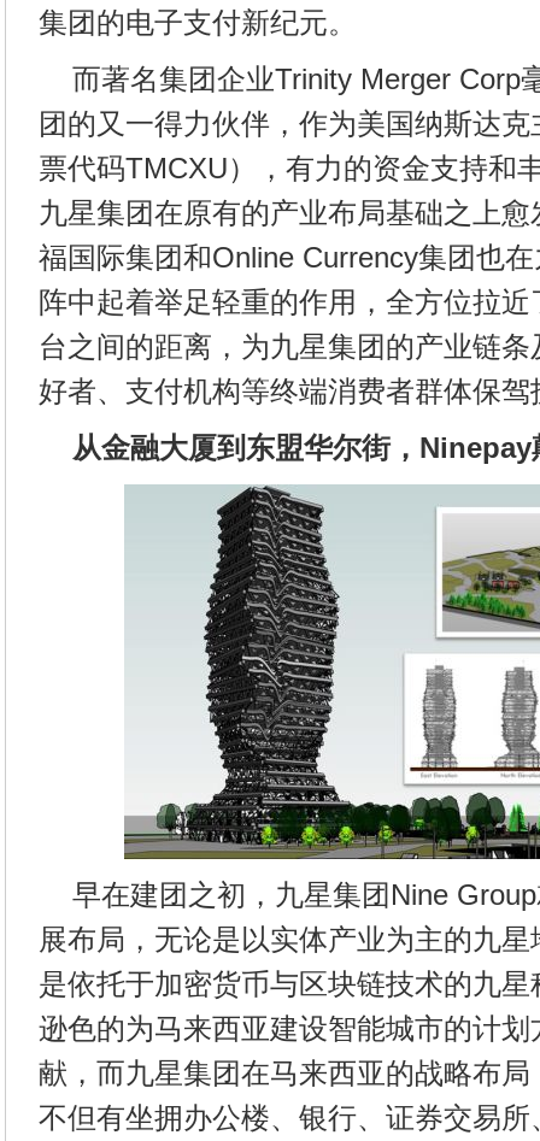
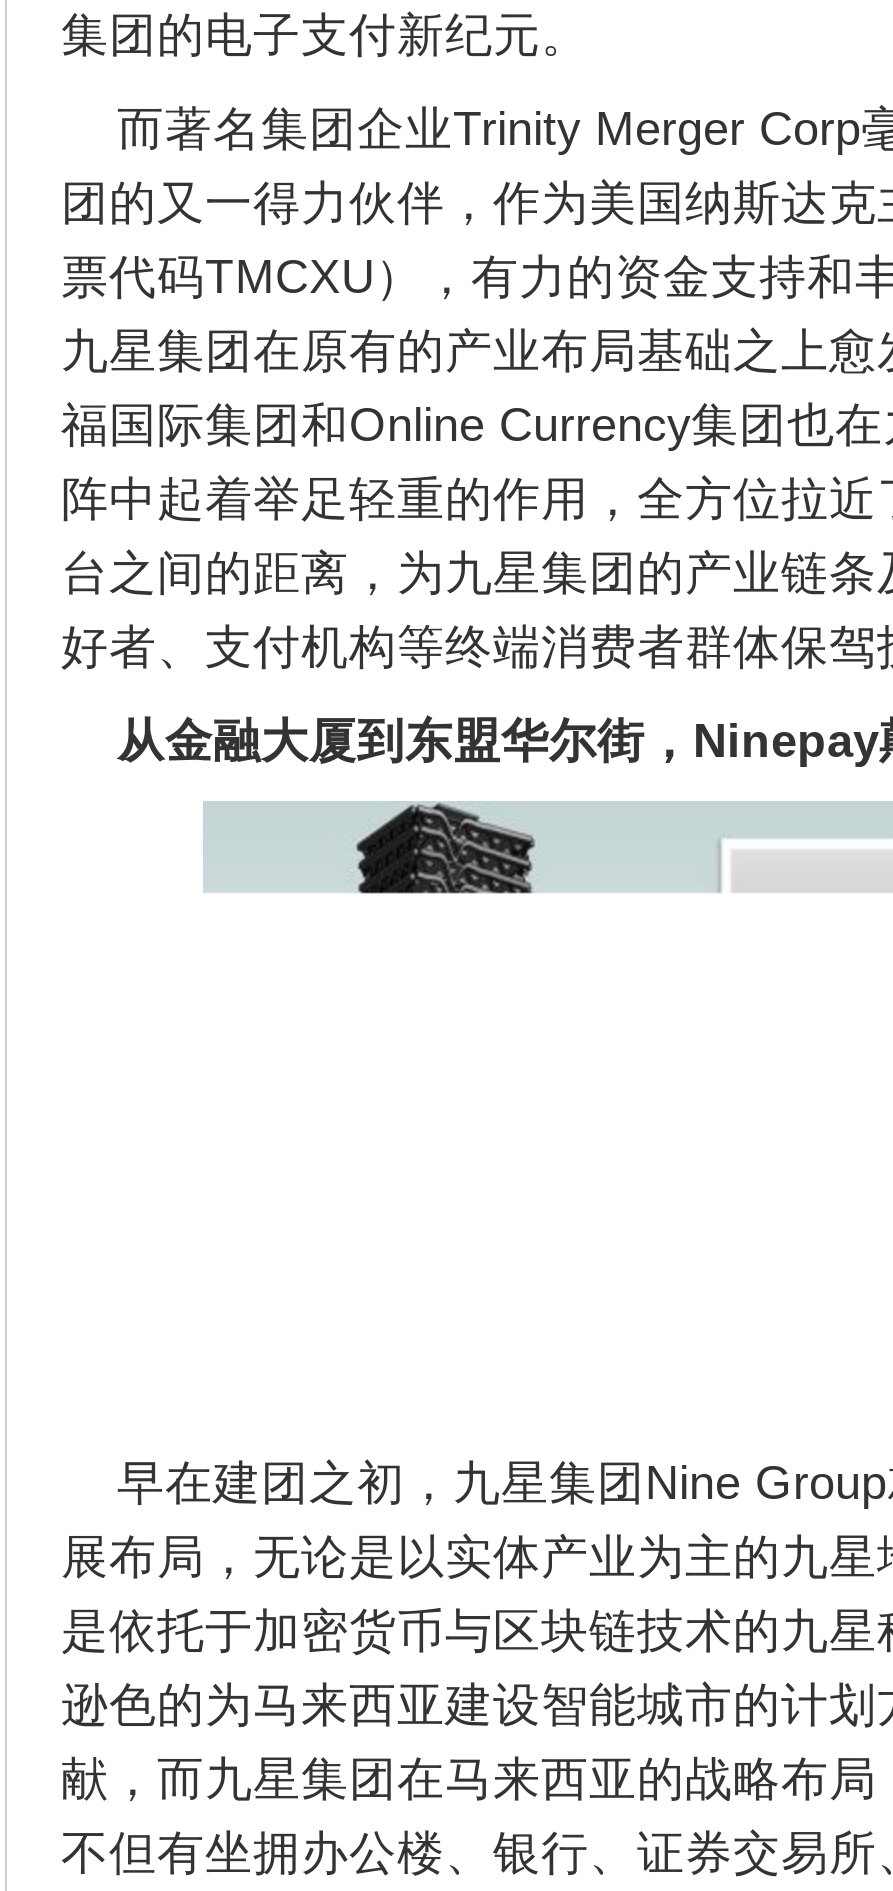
- [image]
